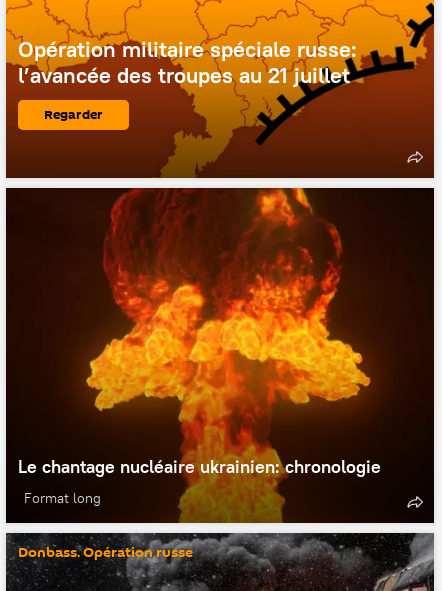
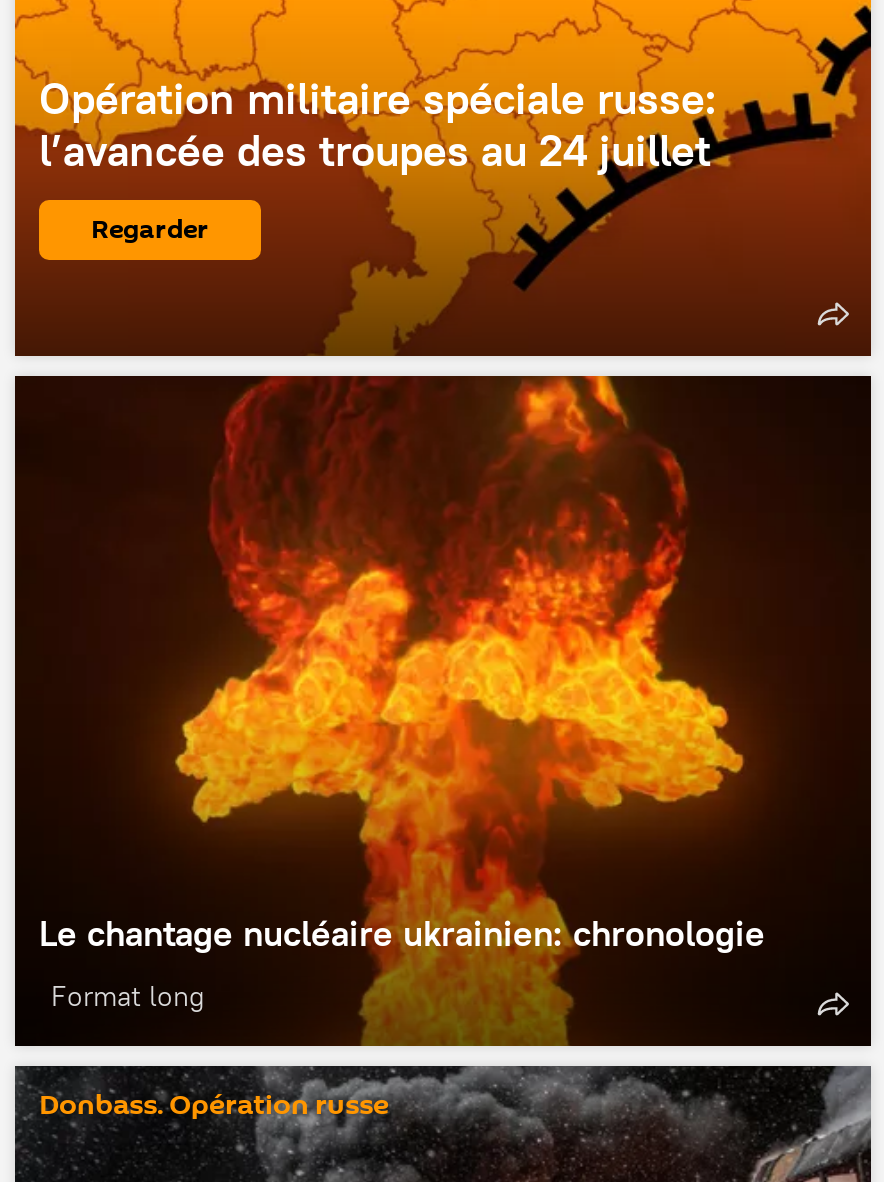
- l’avancée des troupes au 21 juillet
+ l’avancée des troupes au 24 juillet
